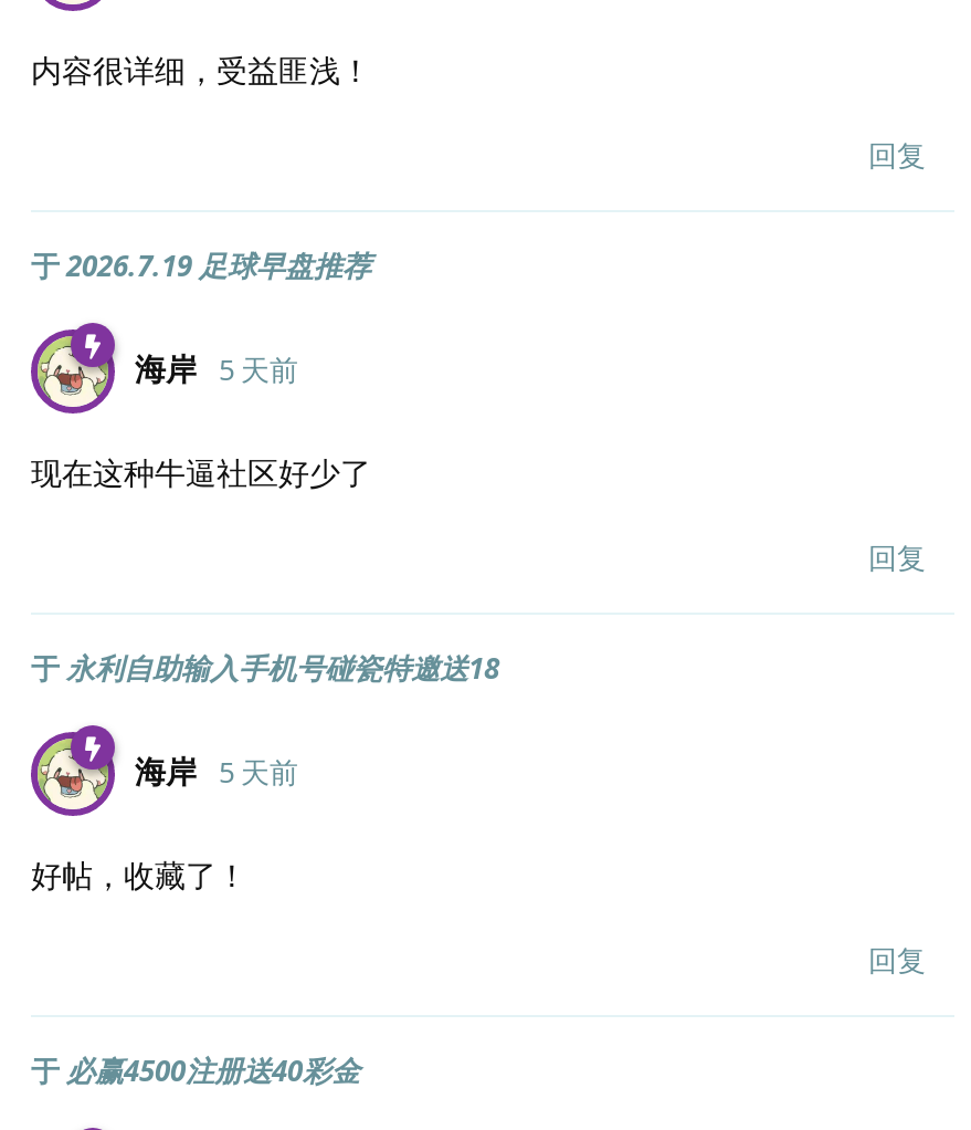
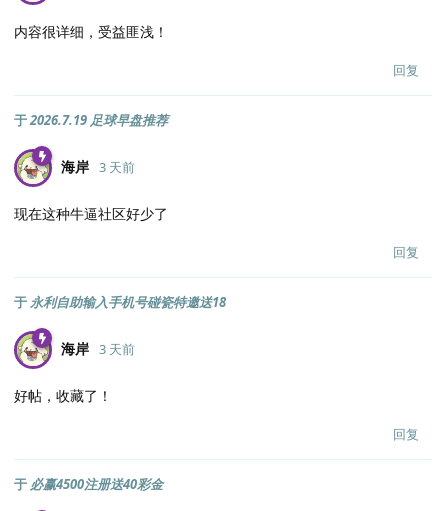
- 海岸 5 天前
+ 海岸 3 天前

- 海岸 5 天前
+ 海岸 3 天前
